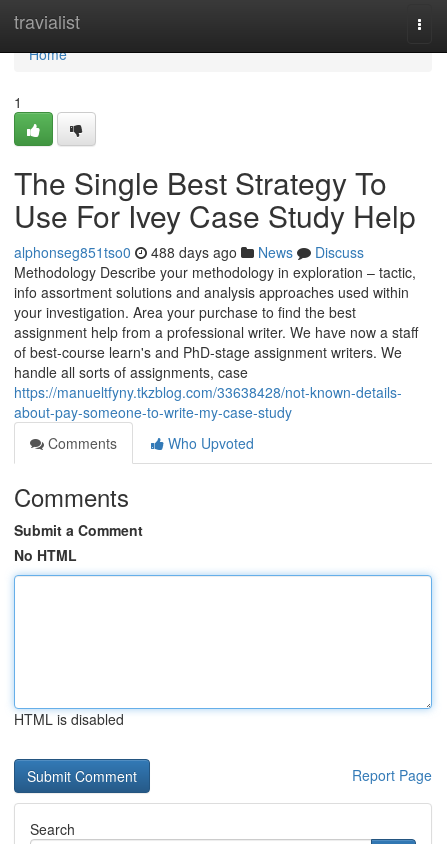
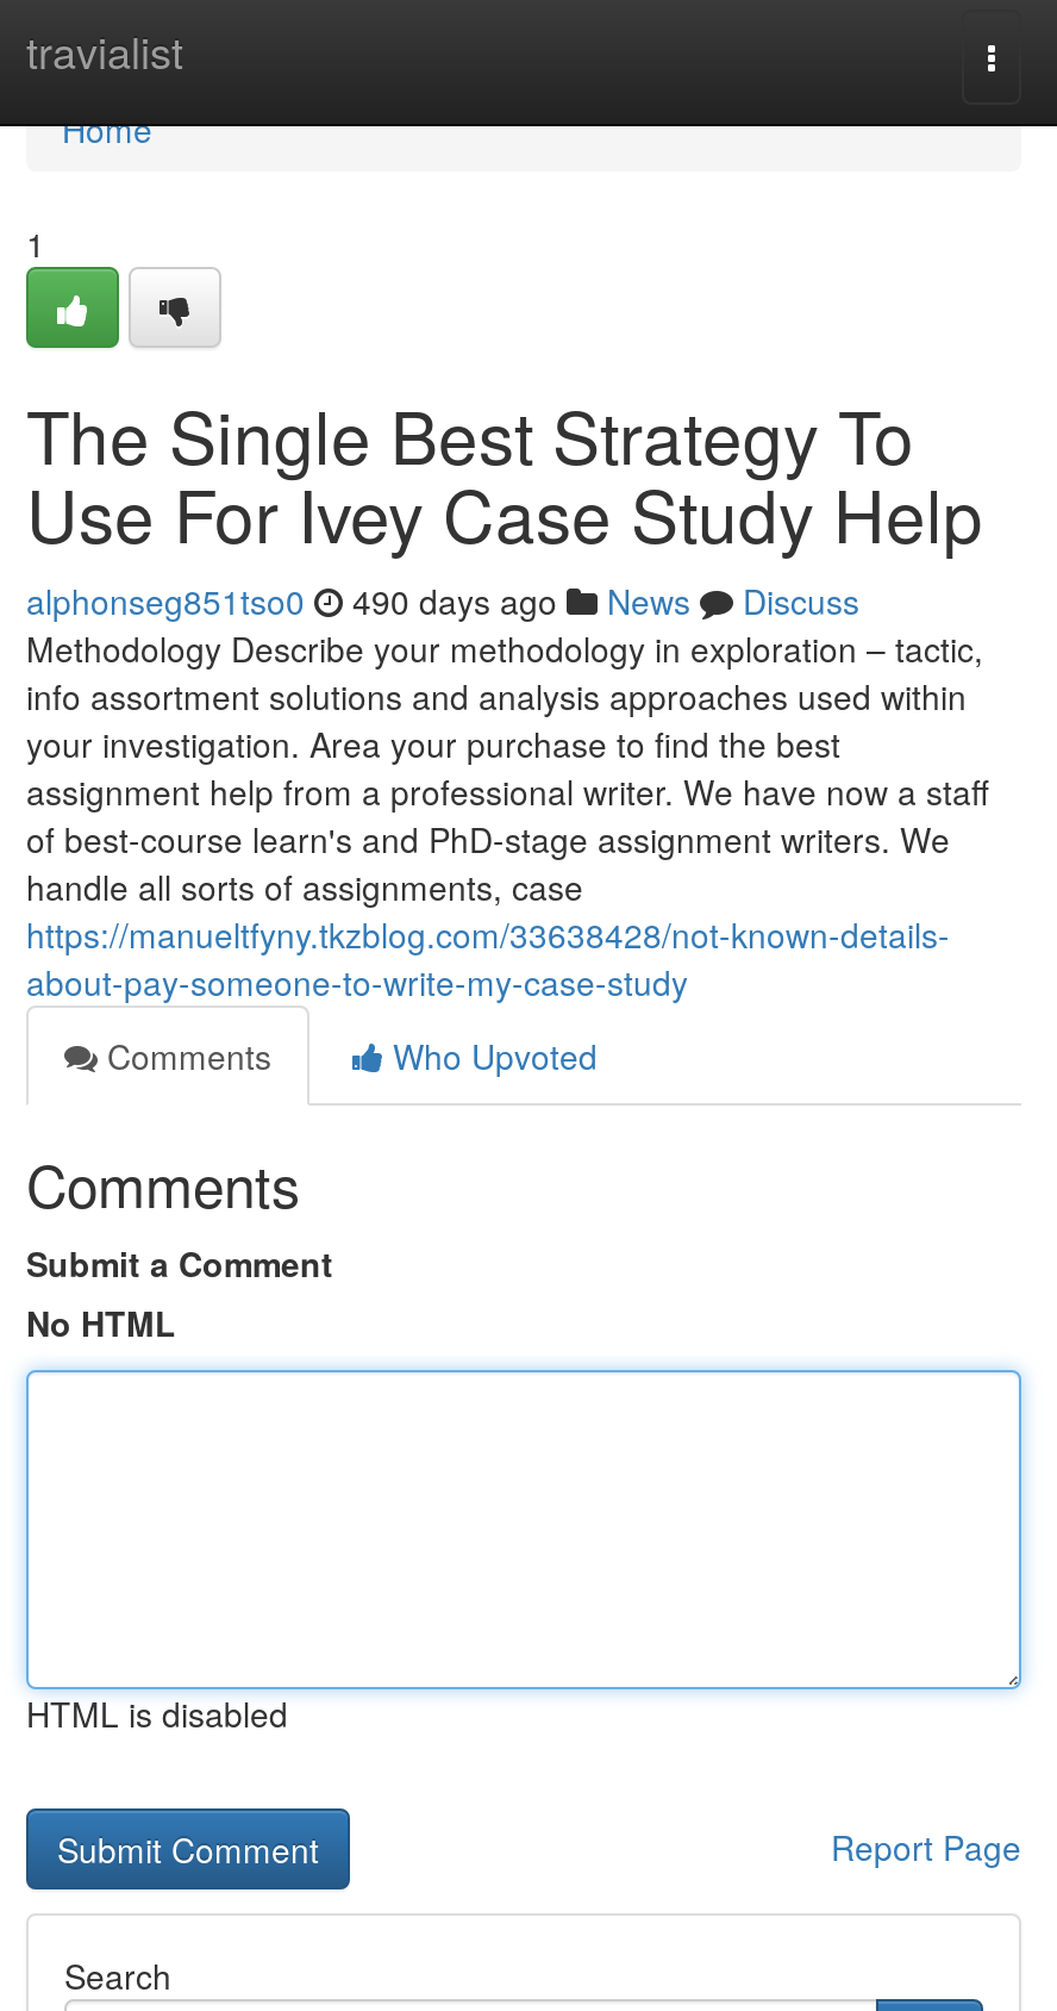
- alphonseg851tso0 488 days ago News Discuss
+ alphonseg851tso0 490 days ago News Discuss
